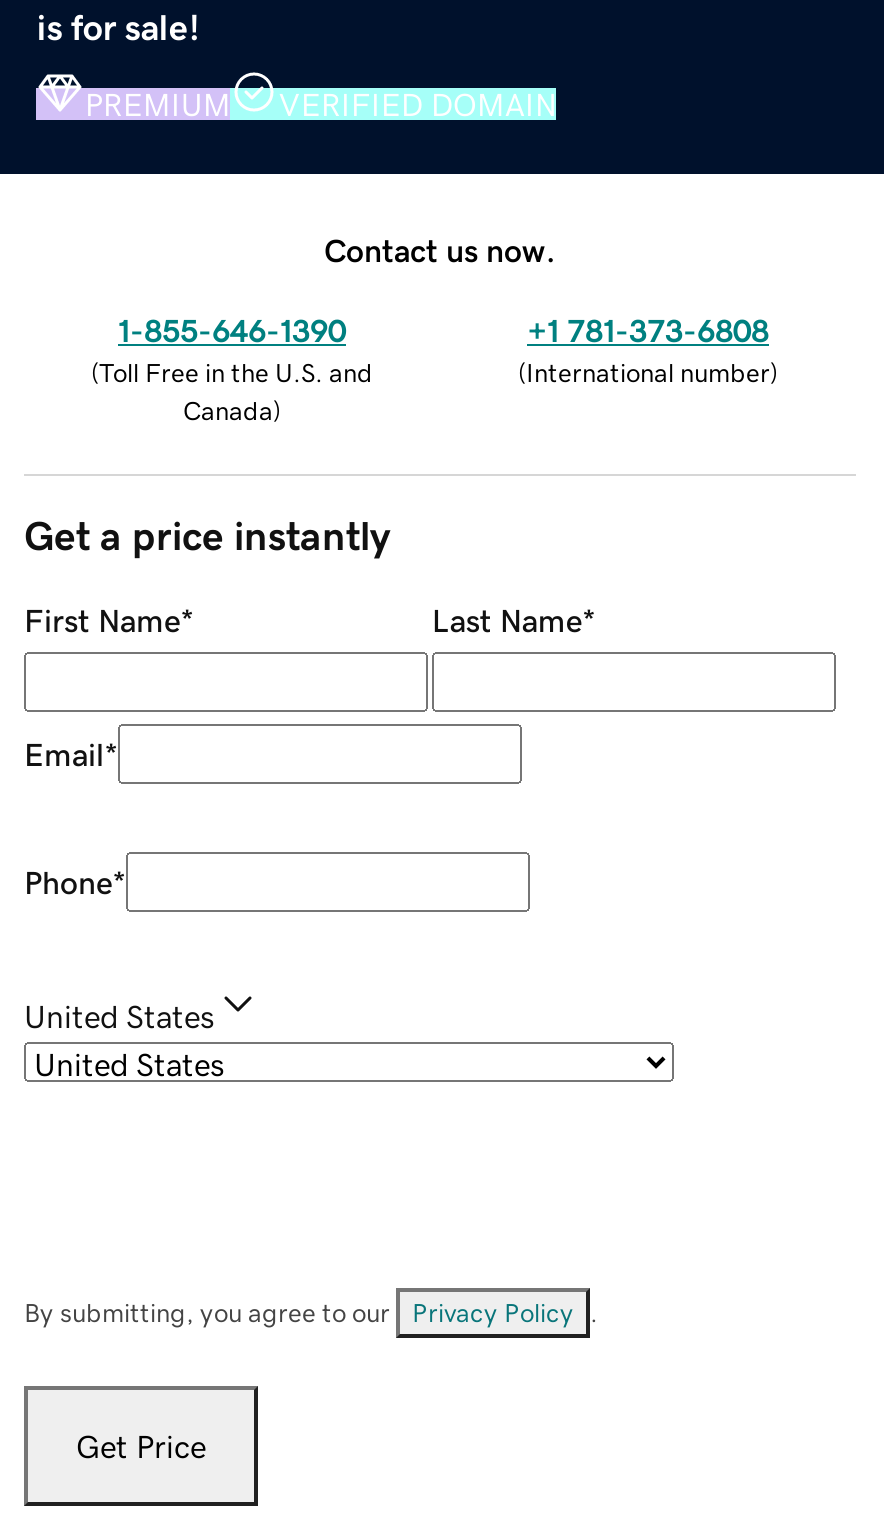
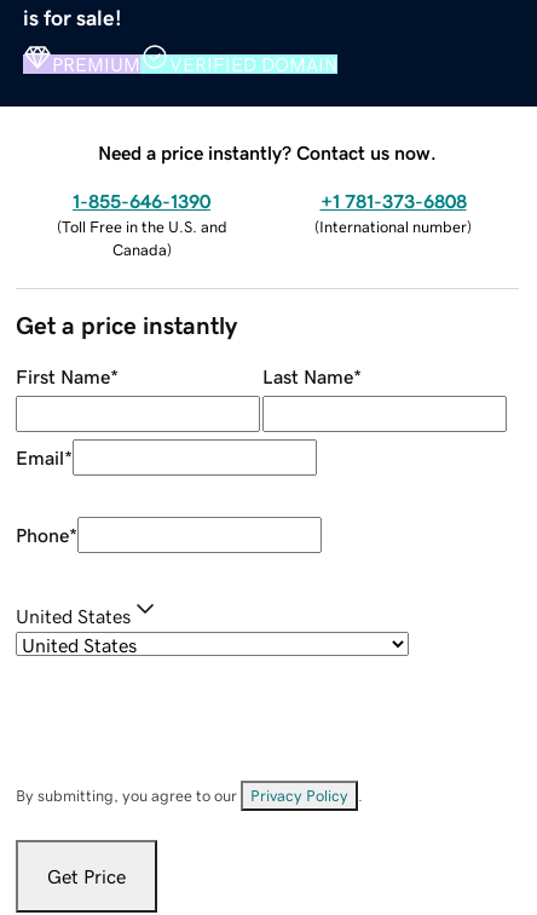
- Contact us now.
+ Need a price instantly? Contact us now.
